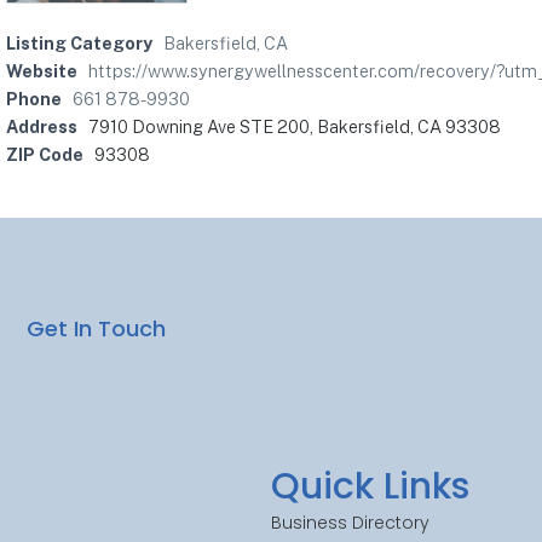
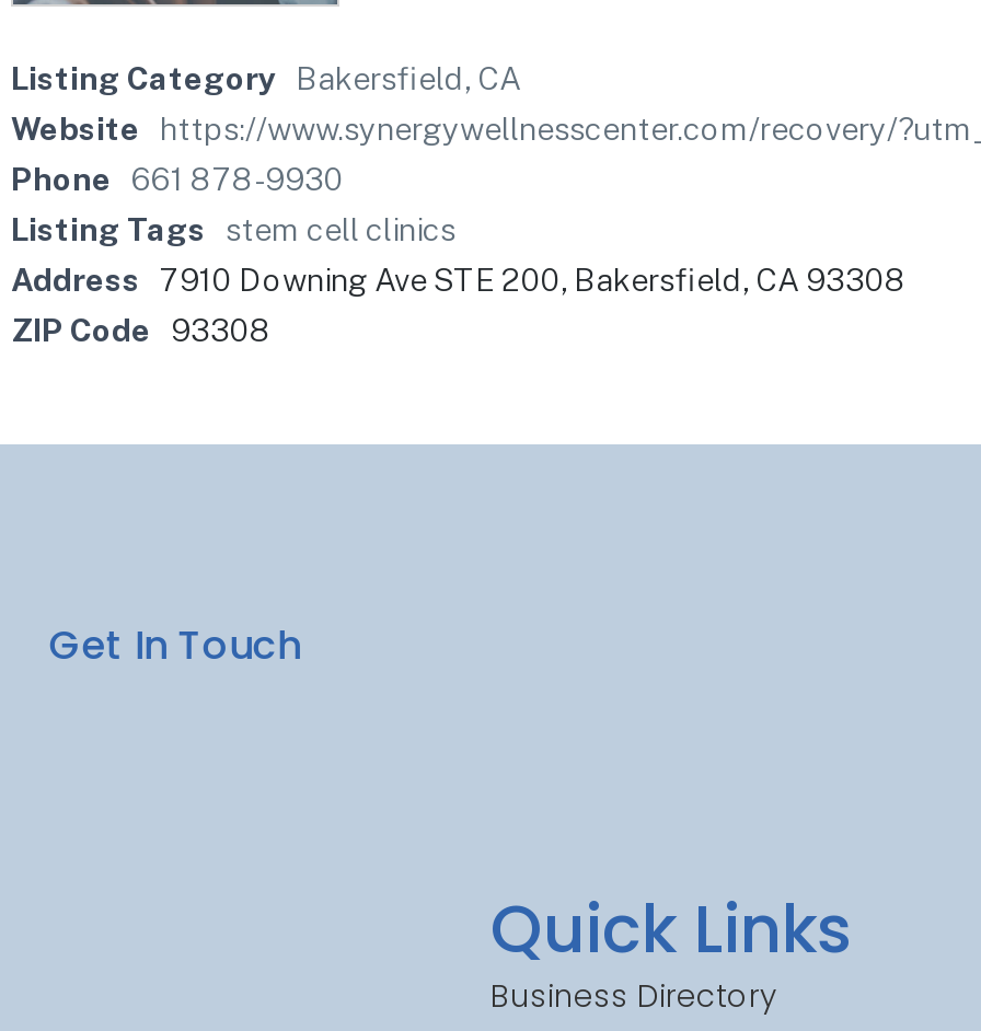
+ Listing Tags stem cell clinics
